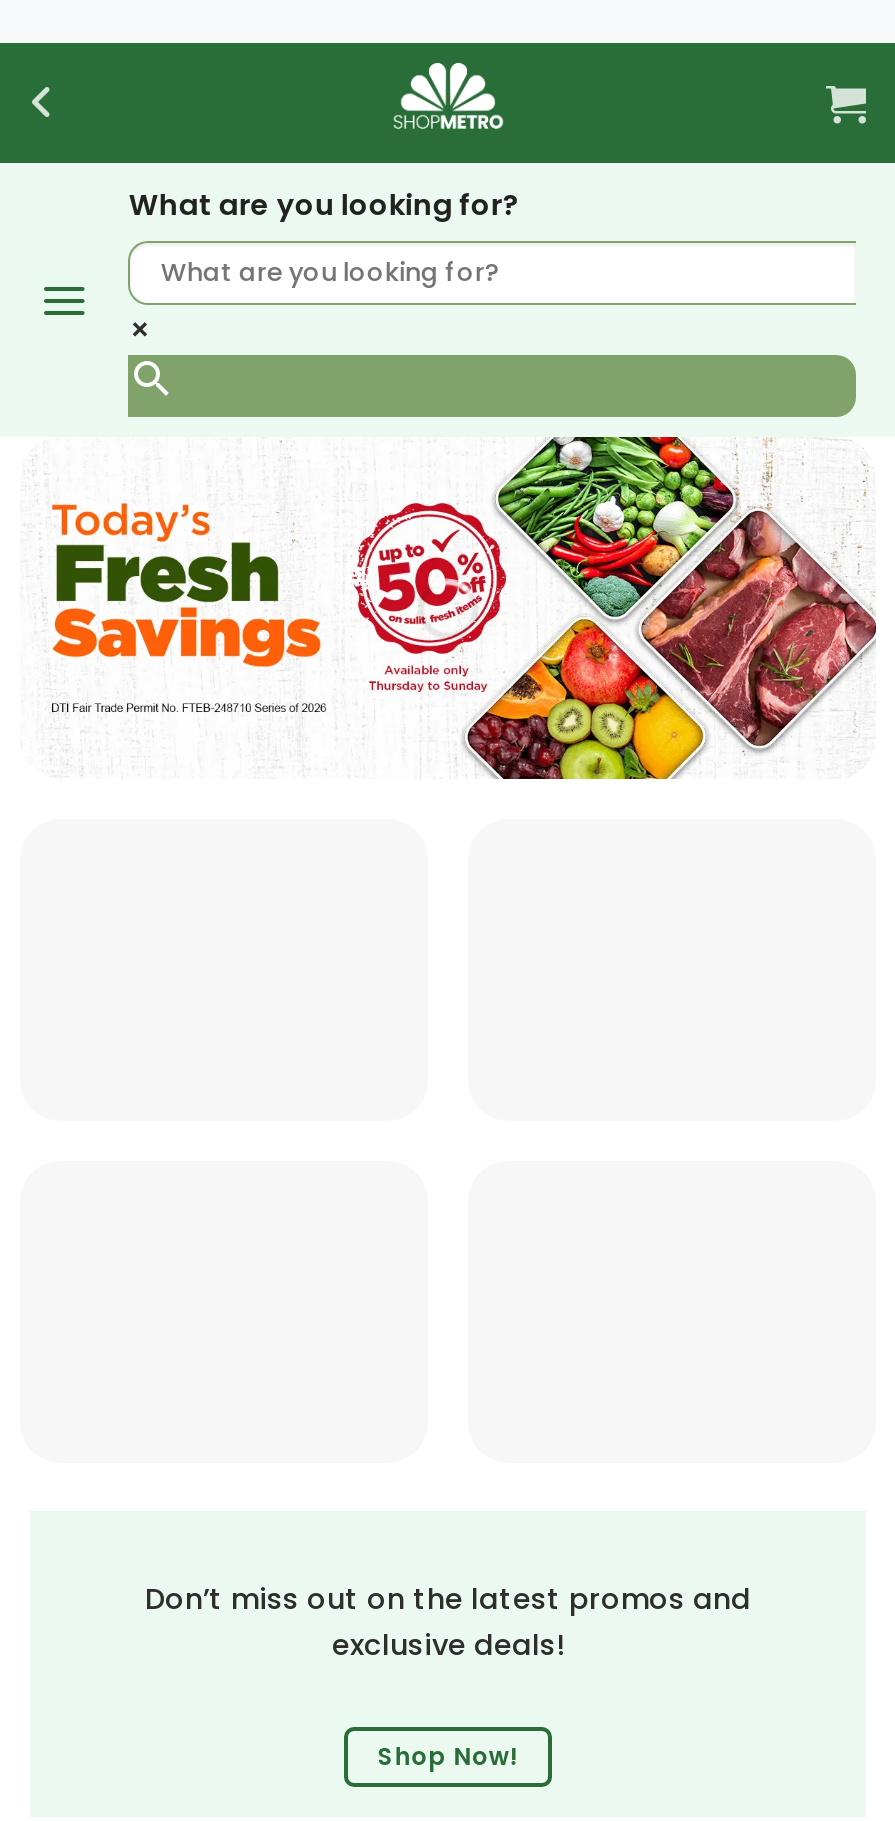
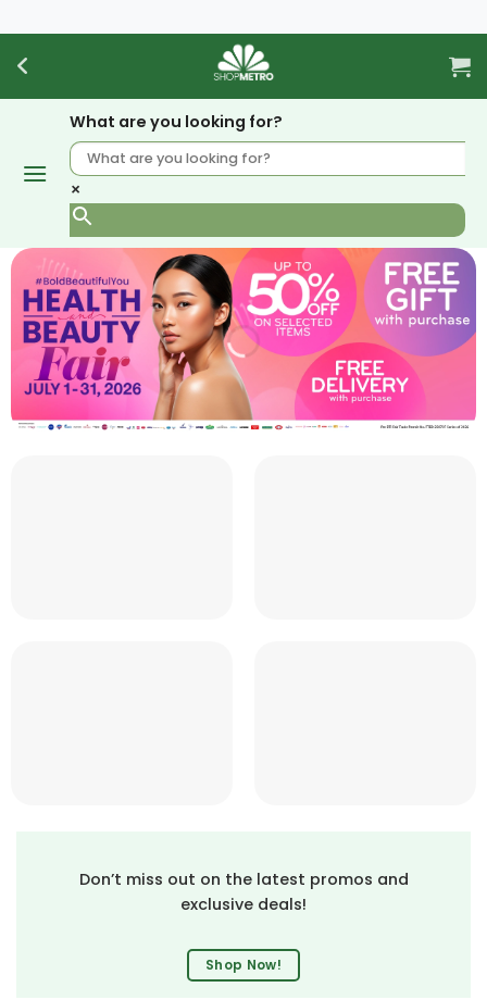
- [image]
+ [image]
